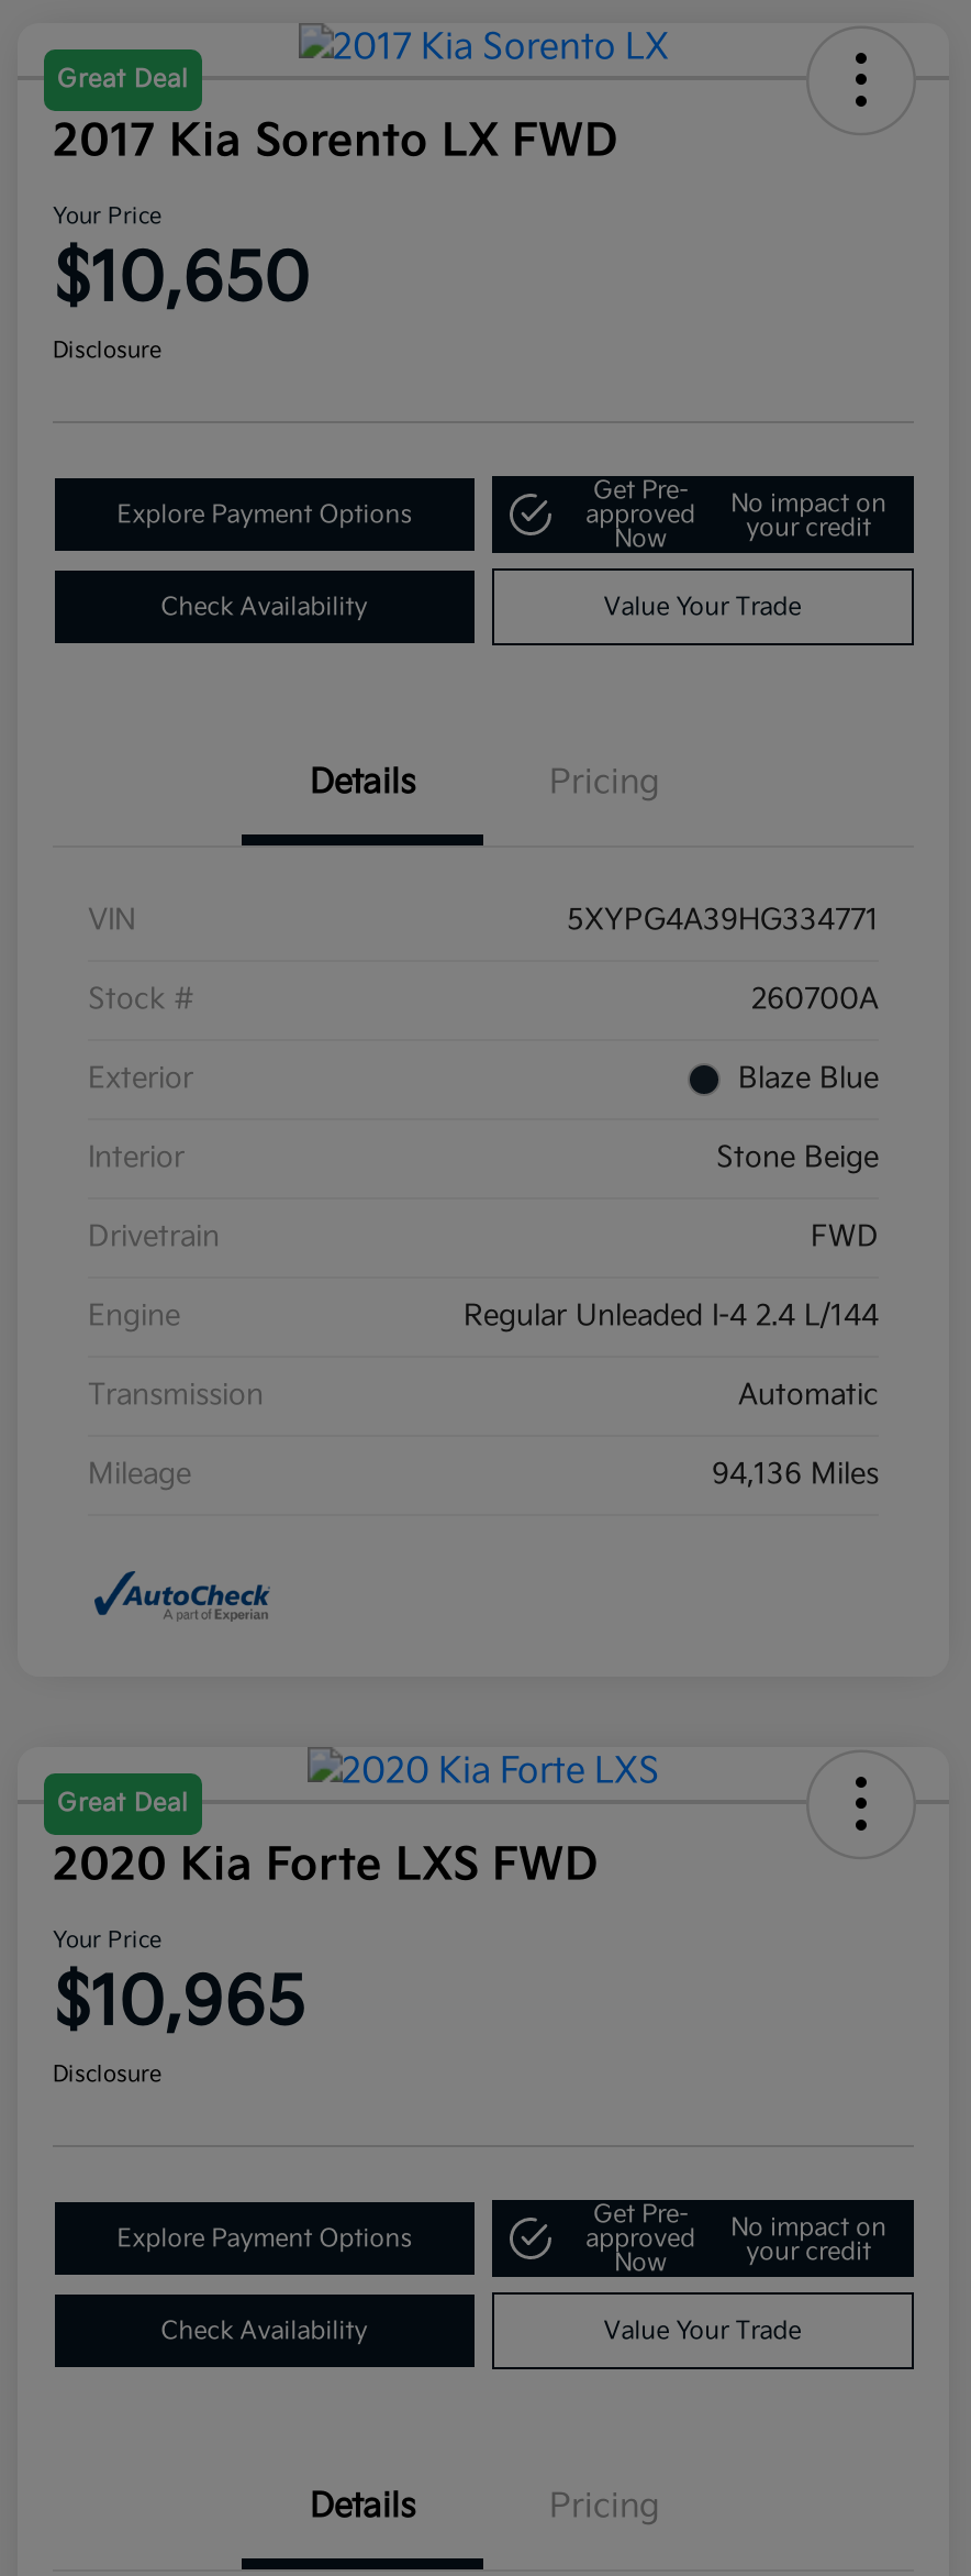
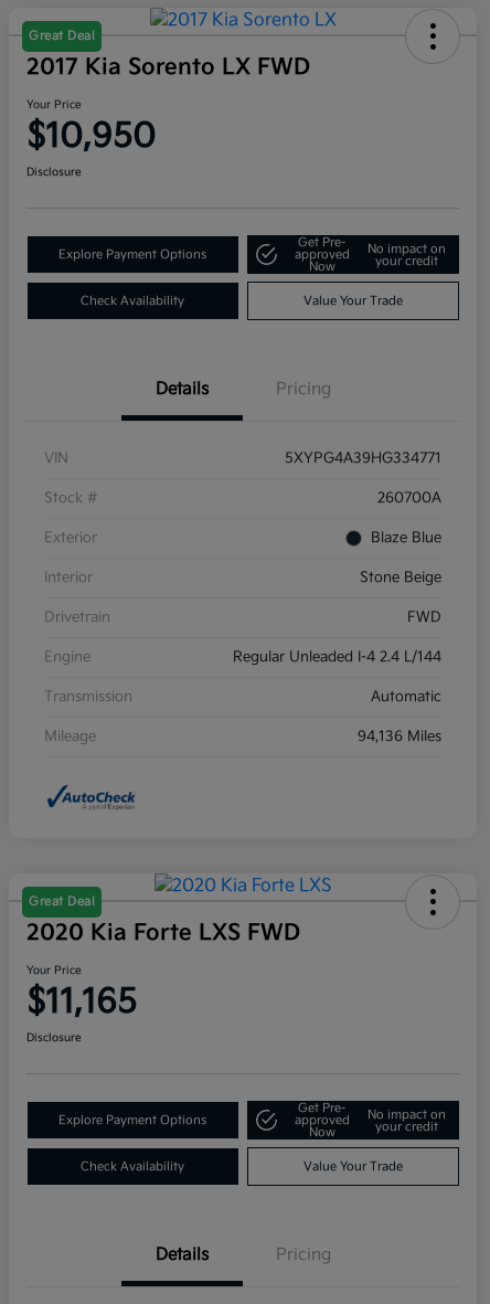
- $10,650
+ $10,950

- $10,965
+ $11,165
